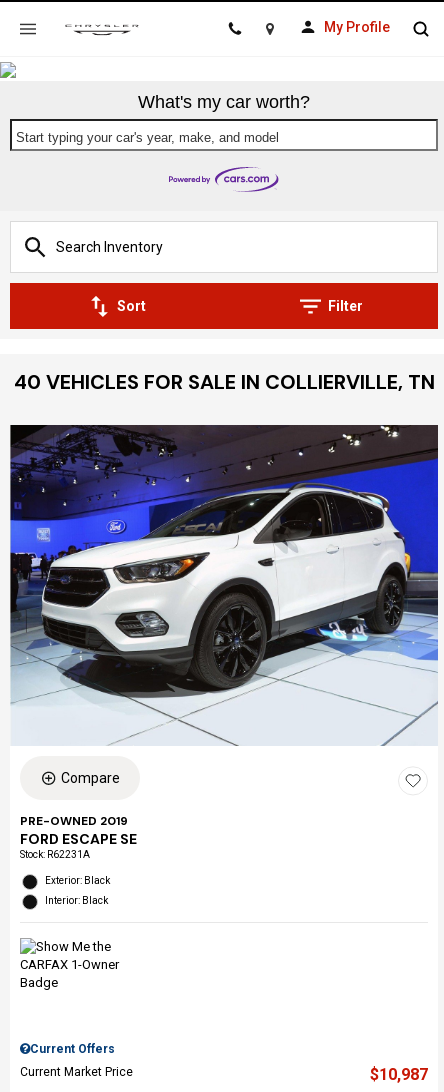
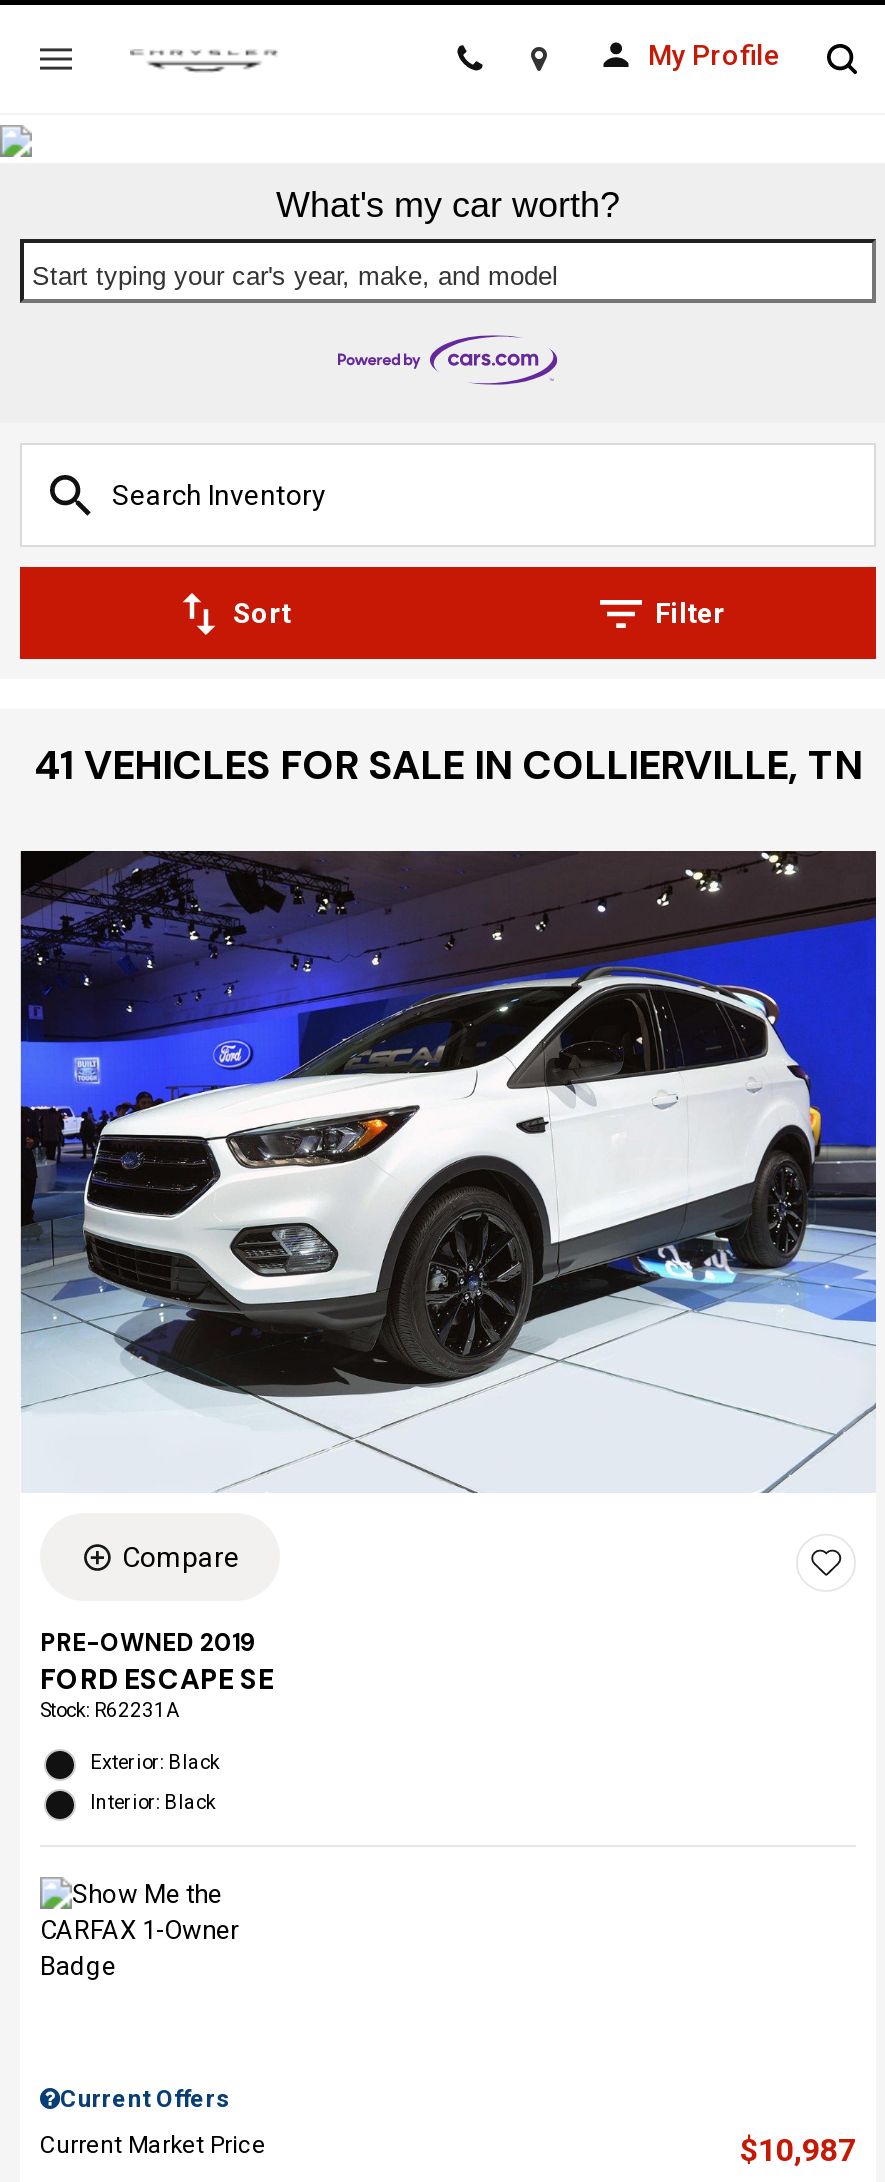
- 40 VEHICLES FOR SALE IN COLLIERVILLE, TN
+ 41 VEHICLES FOR SALE IN COLLIERVILLE, TN
